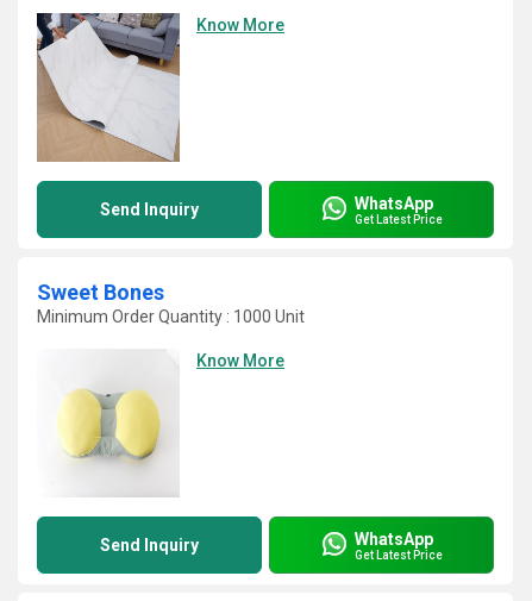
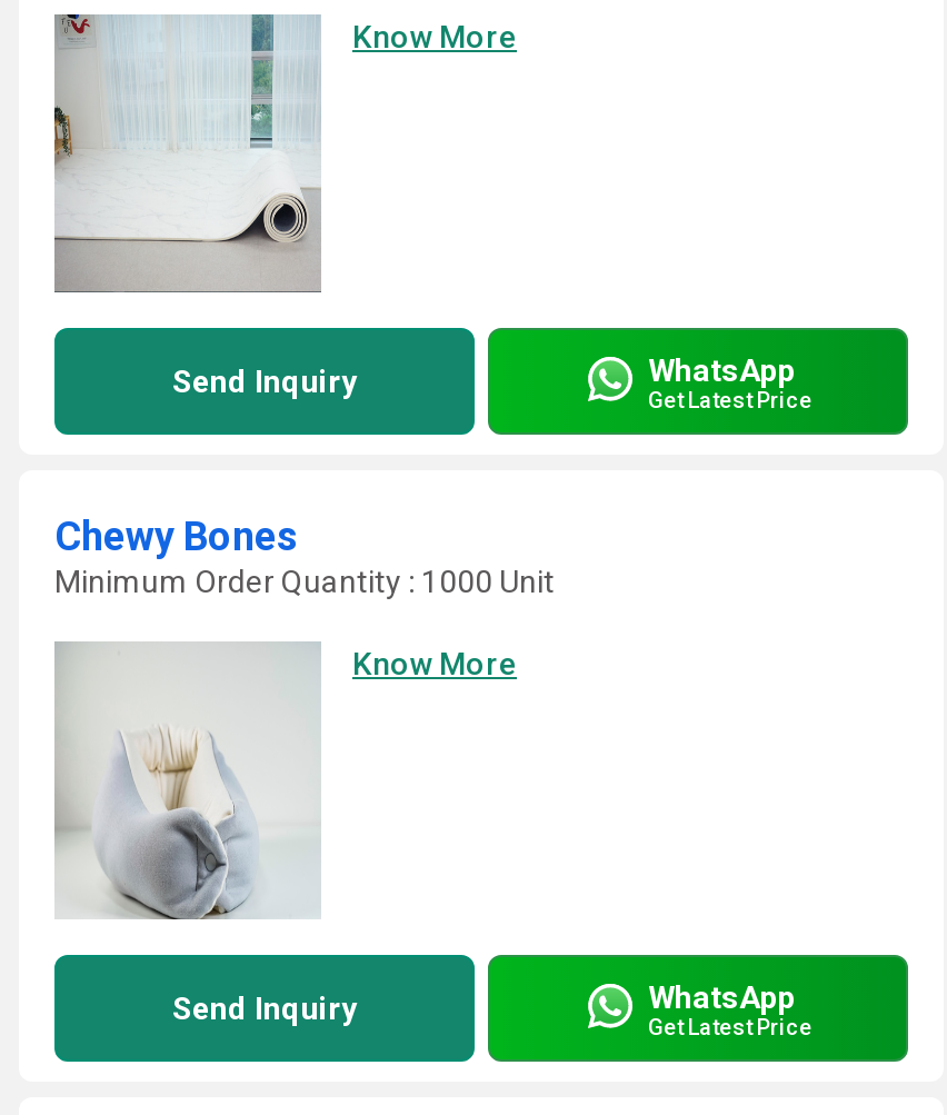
- [image]
+ [image]

- Sweet Bones
+ Chewy Bones

- [image]
+ [image]
